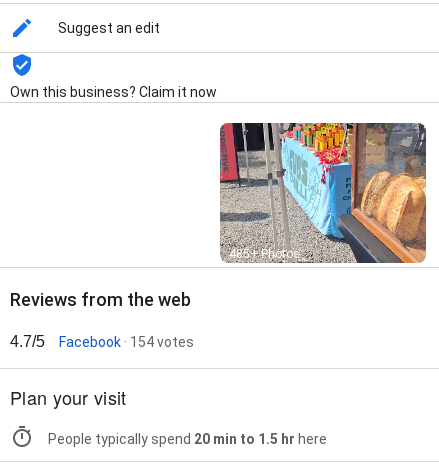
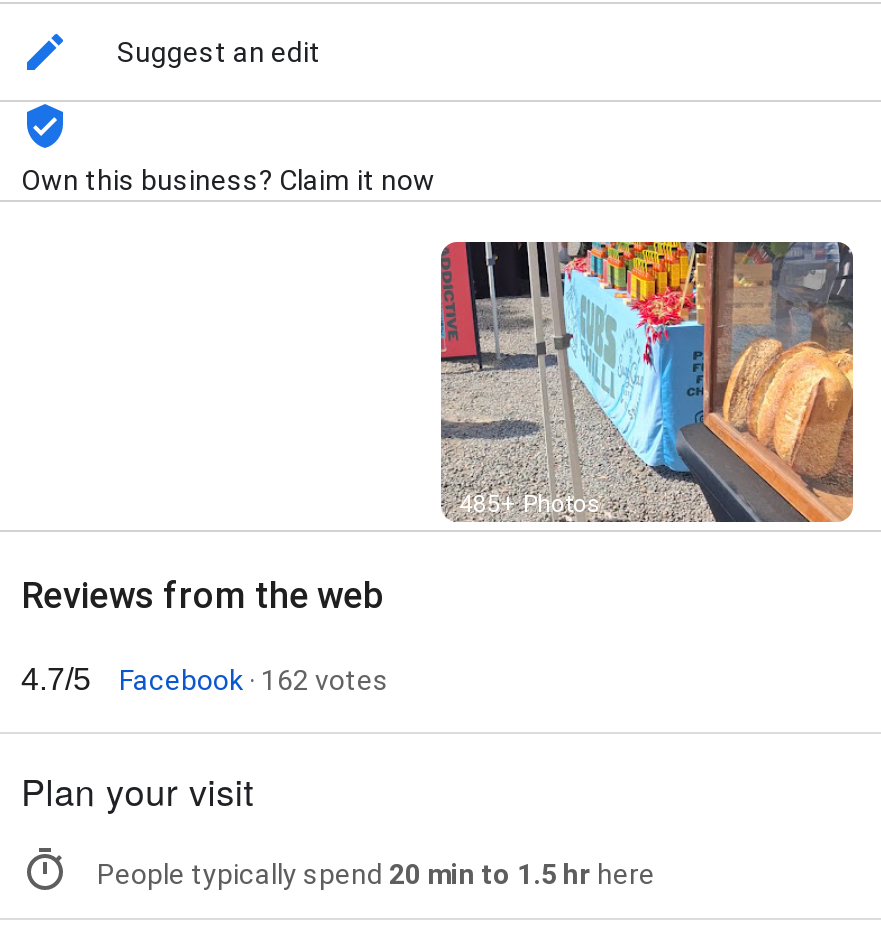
- Facebook · 154 votes
+ Facebook · 162 votes
